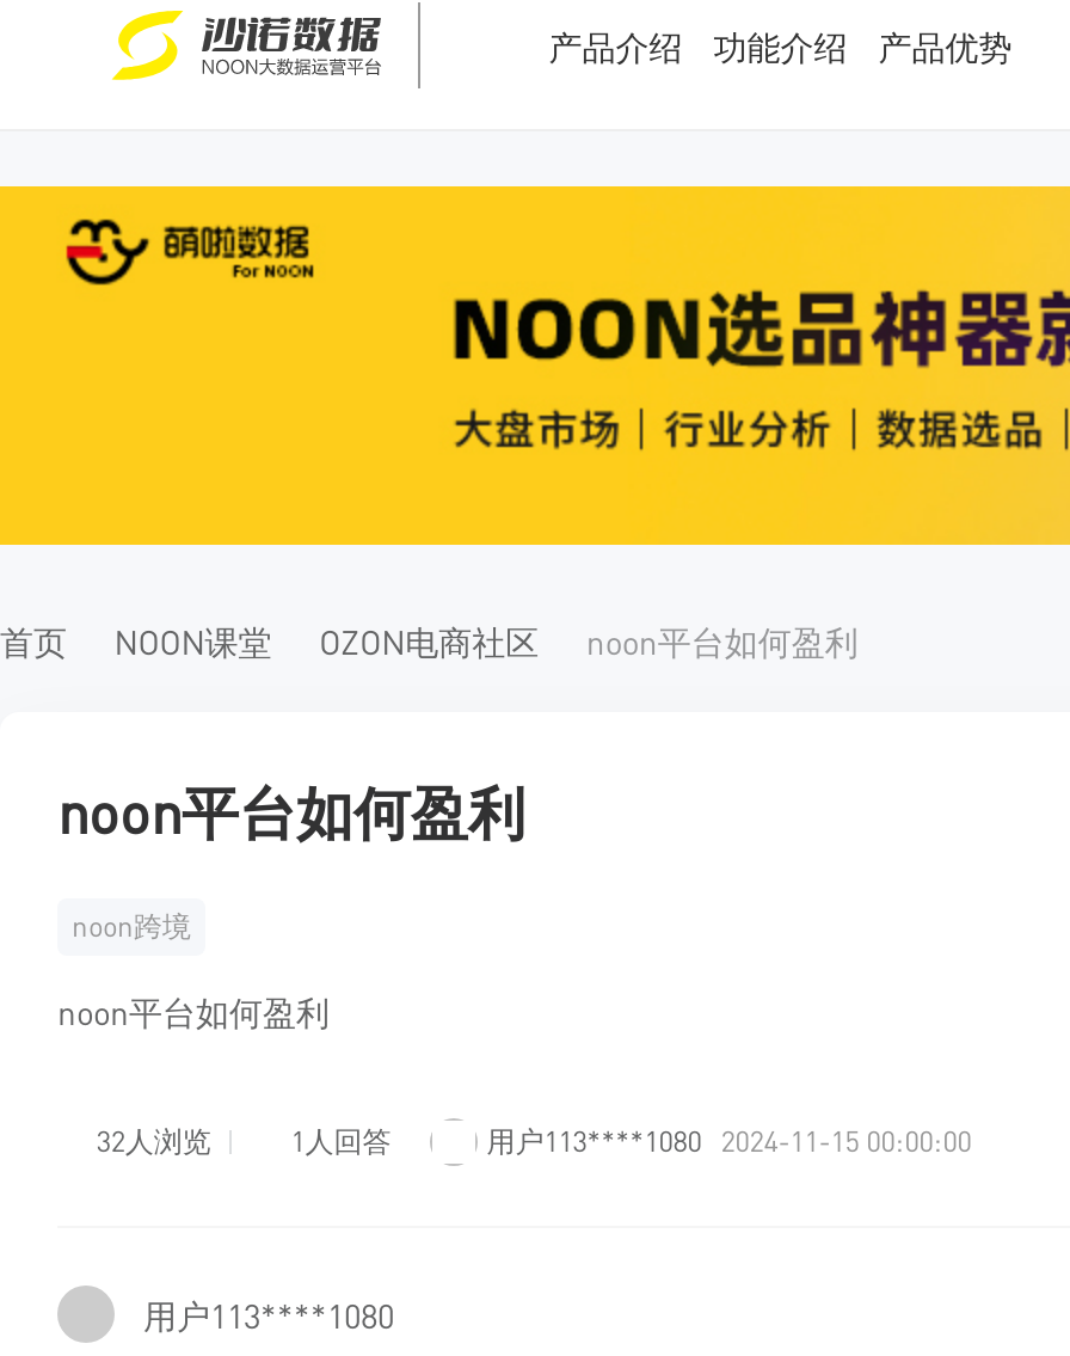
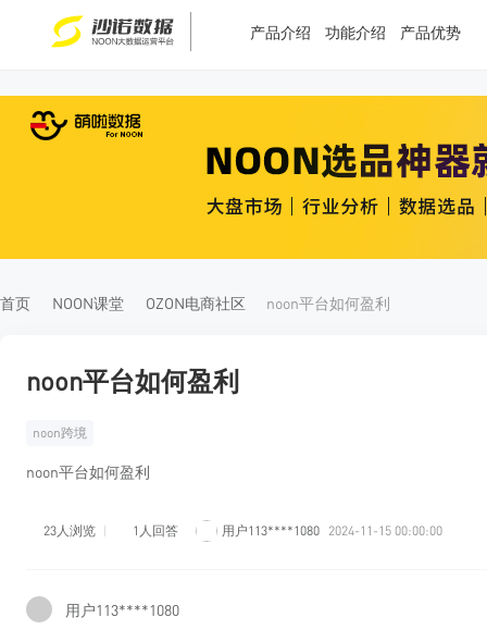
- 32人浏览
+ 23人浏览
